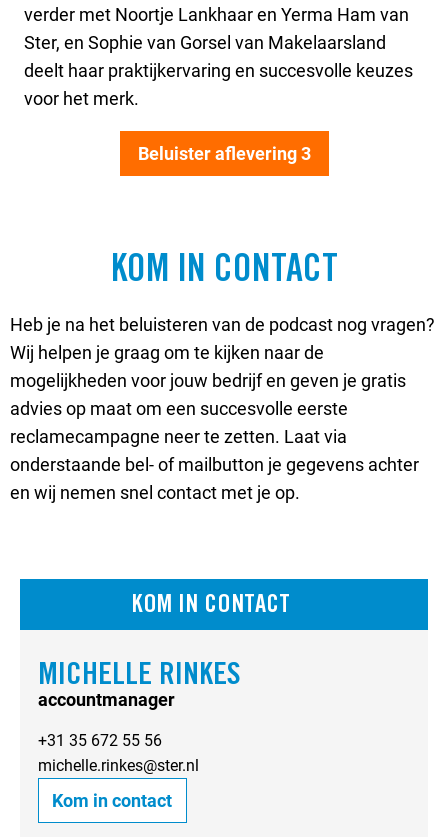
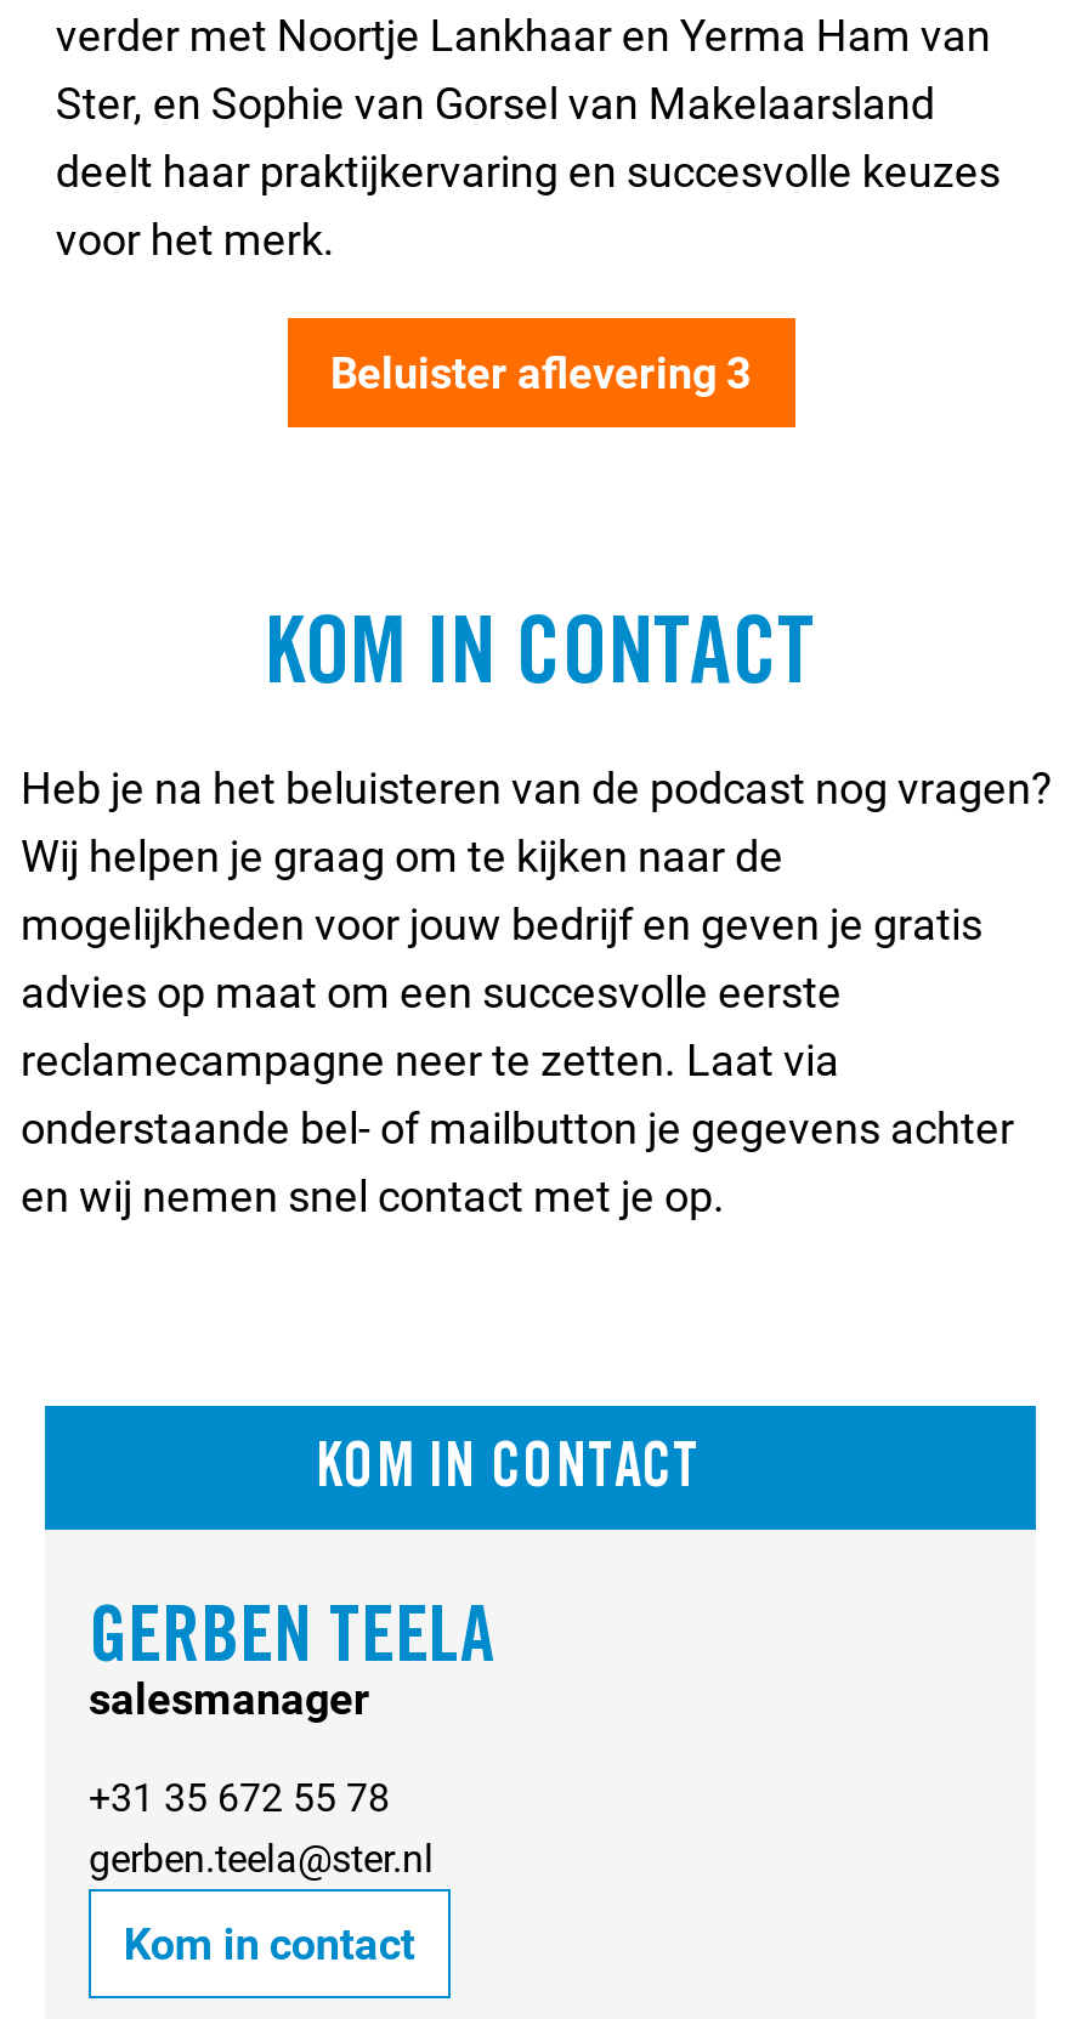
- MICHELLE RINKES
- accountmanager
+ GERBEN TEELA
+ salesmanager

- +31 35 672 55 56
- michelle.rinkes@ster.nl
+ +31 35 672 55 78
+ gerben.teela@ster.nl
